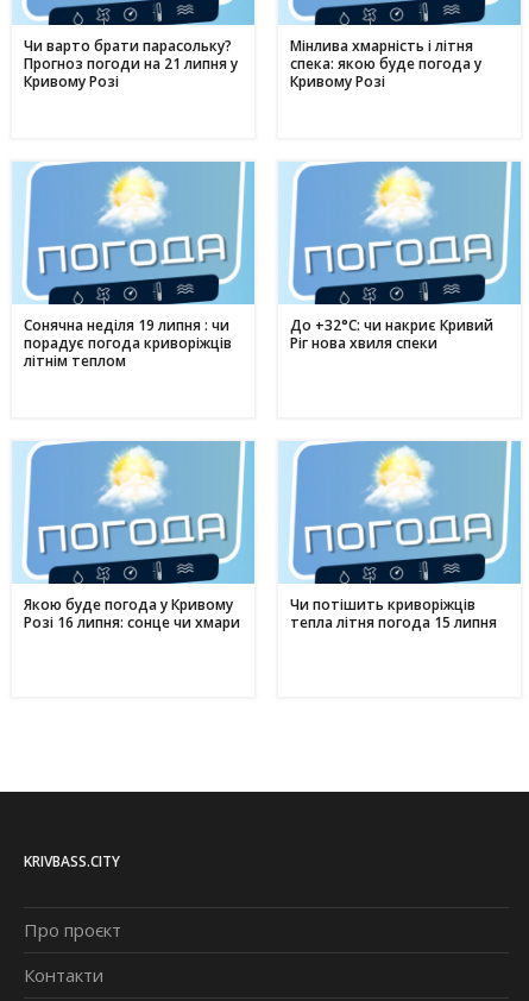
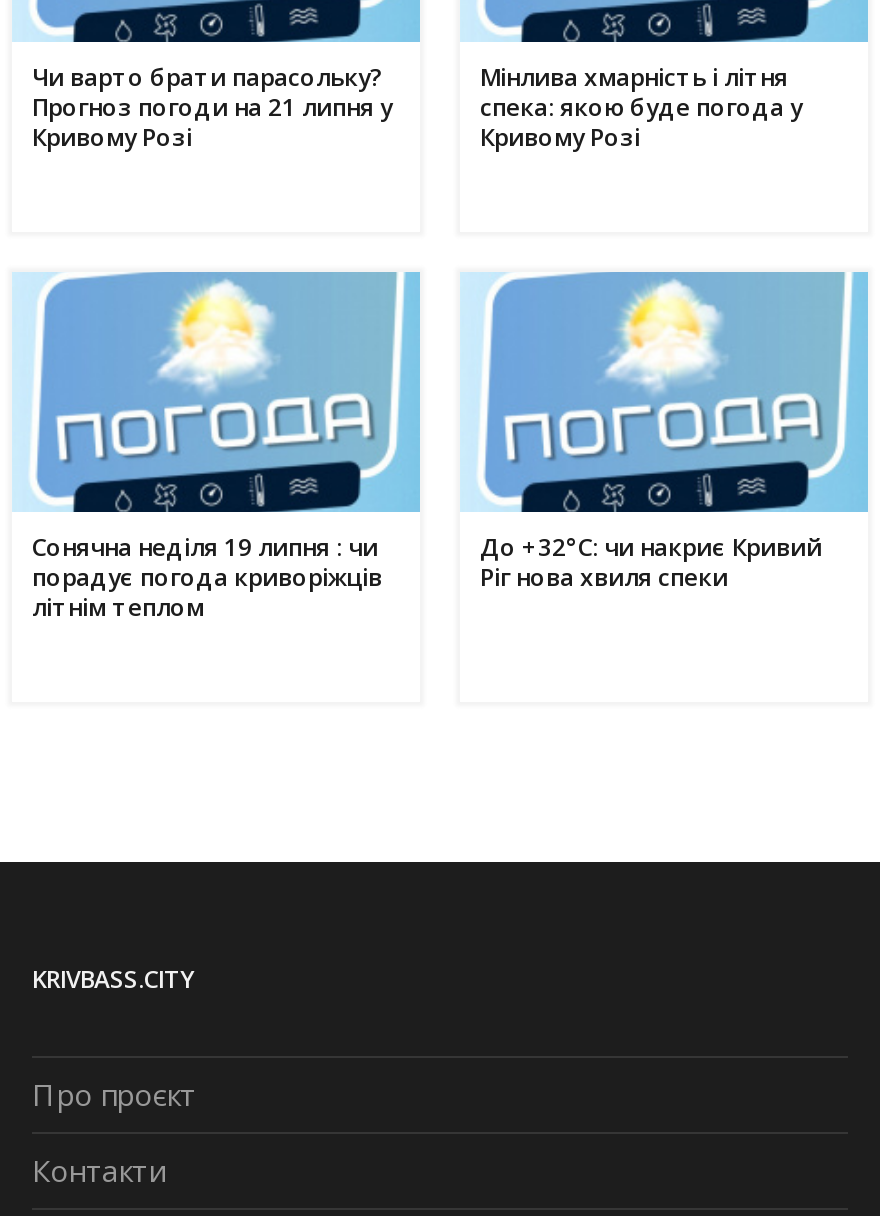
- Якою буде погода у Кривому
- Розі 16 липня: сонце чи хмари

- Чи потішить криворіжців
- тепла літня погода 15 липня
